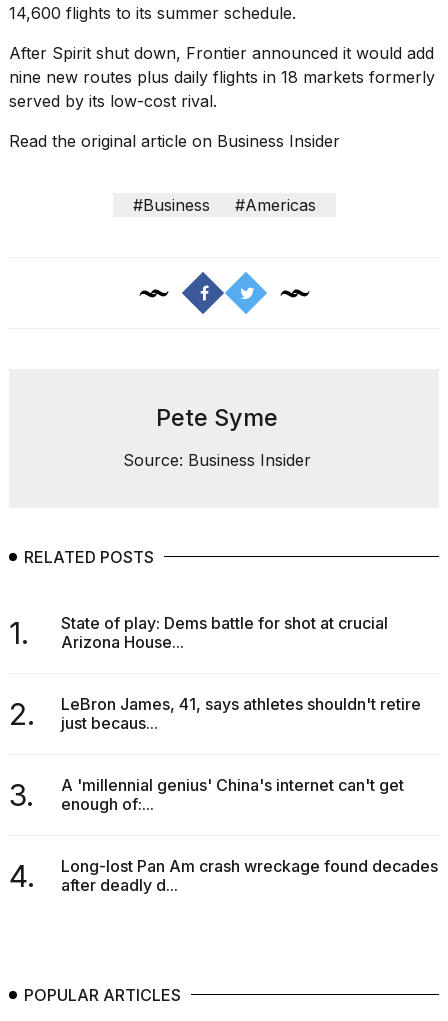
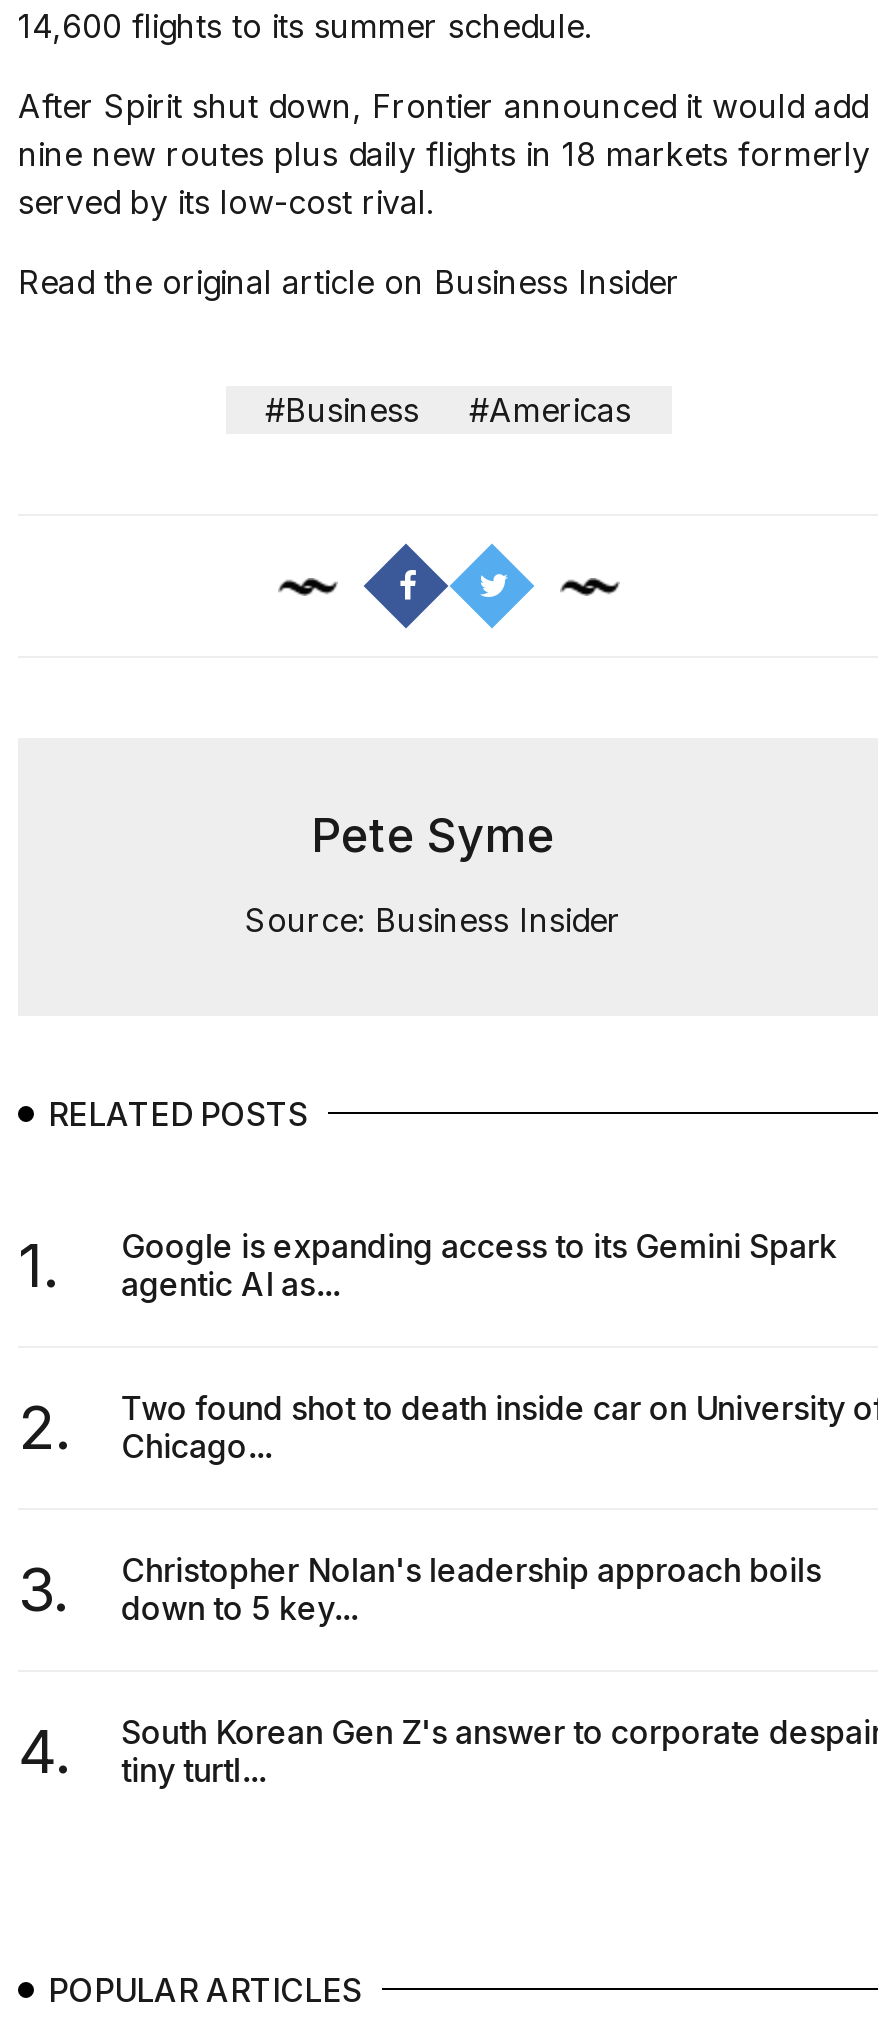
- State of play: Dems battle for shot at crucial
- Arizona House...
+ Google is expanding access to its Gemini Spark
+ agentic AI as...

- LeBron James, 41, says athletes shouldn't retire
- just becaus...
+ Two found shot to death inside car on University of
+ Chicago...

- A 'millennial genius' China's internet can't get
- enough of:...
+ Christopher Nolan's leadership approach boils
+ down to 5 key...

- Long-lost Pan Am crash wreckage found decades
- after deadly d...
+ South Korean Gen Z's answer to corporate despair:
+ tiny turtl...
